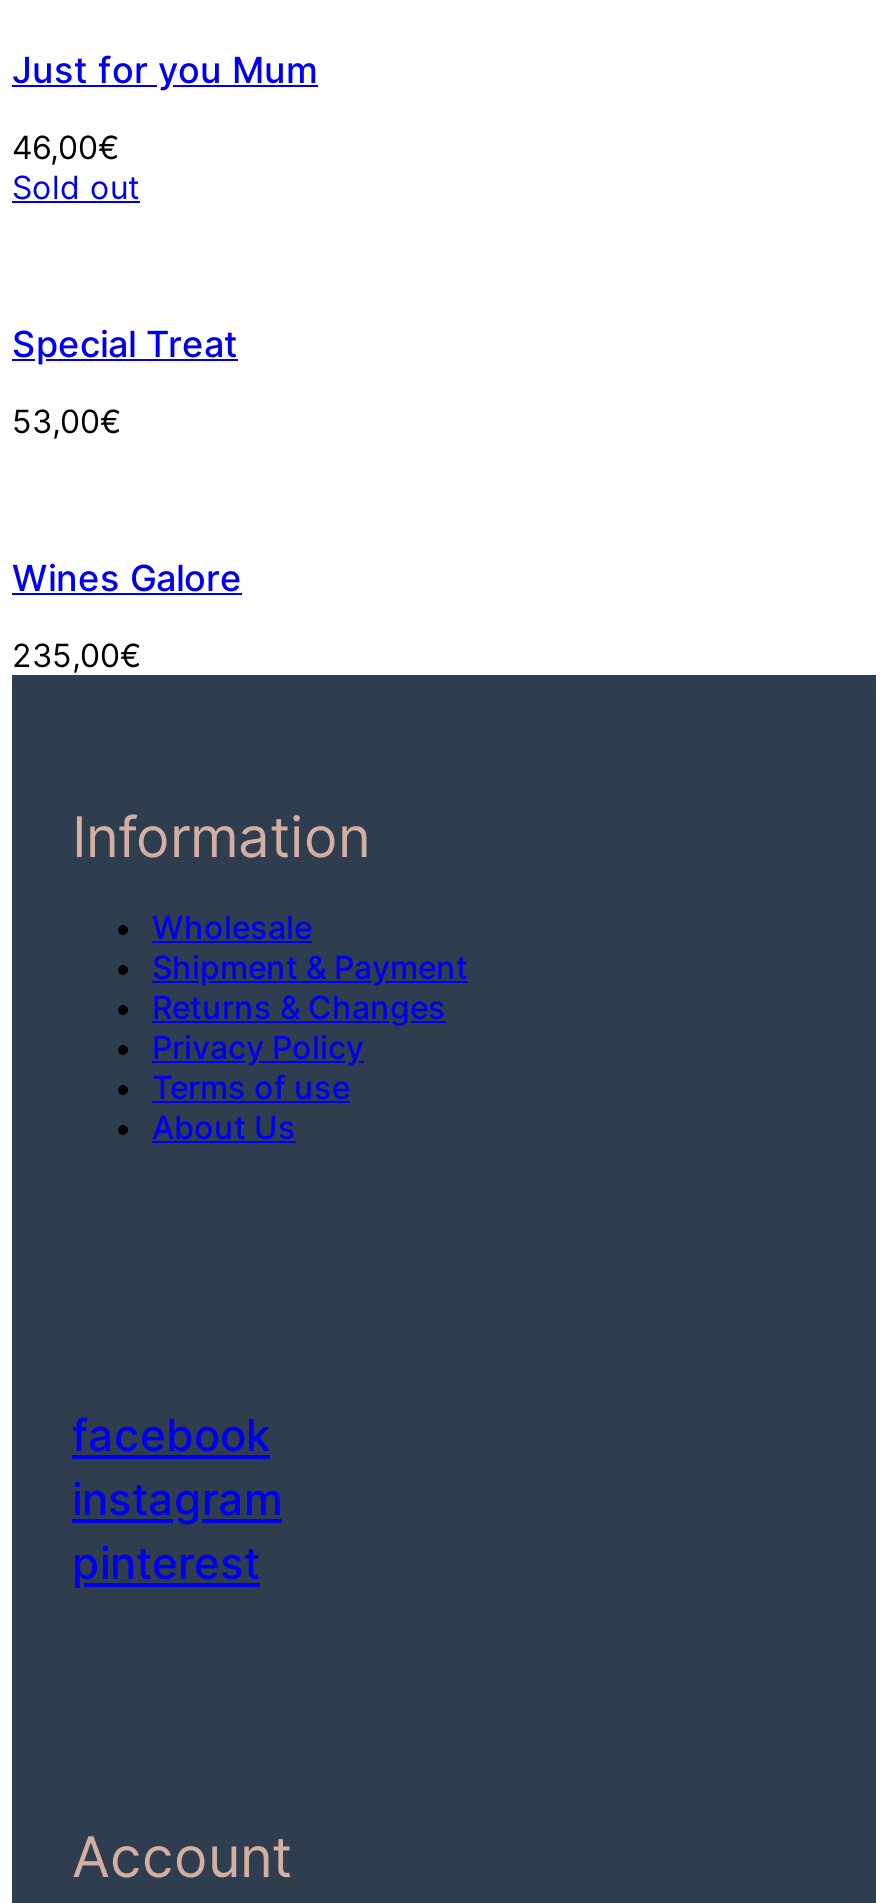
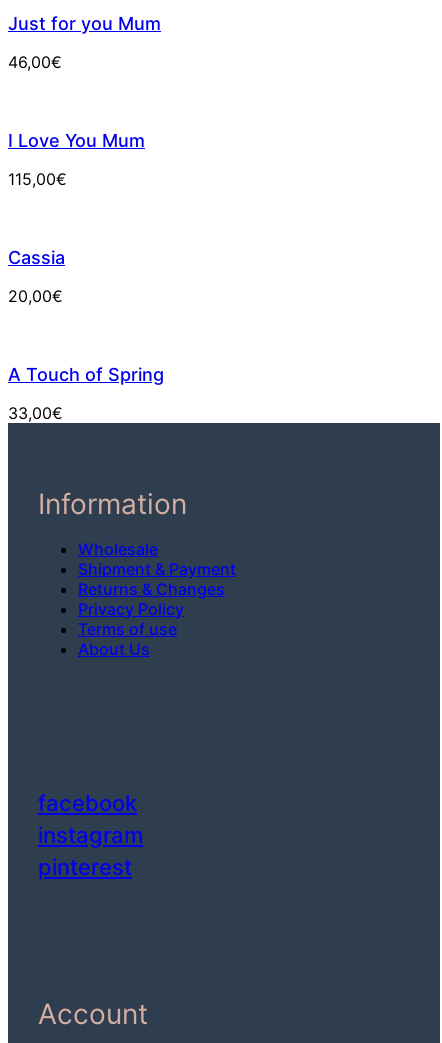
- Sold out
+ I Love You Mum
+ 115,00€

- Special Treat
- 53,00€
+ Cassia
+ 20,00€

- Wines Galore
- 235,00€
+ A Touch of Spring
+ 33,00€
